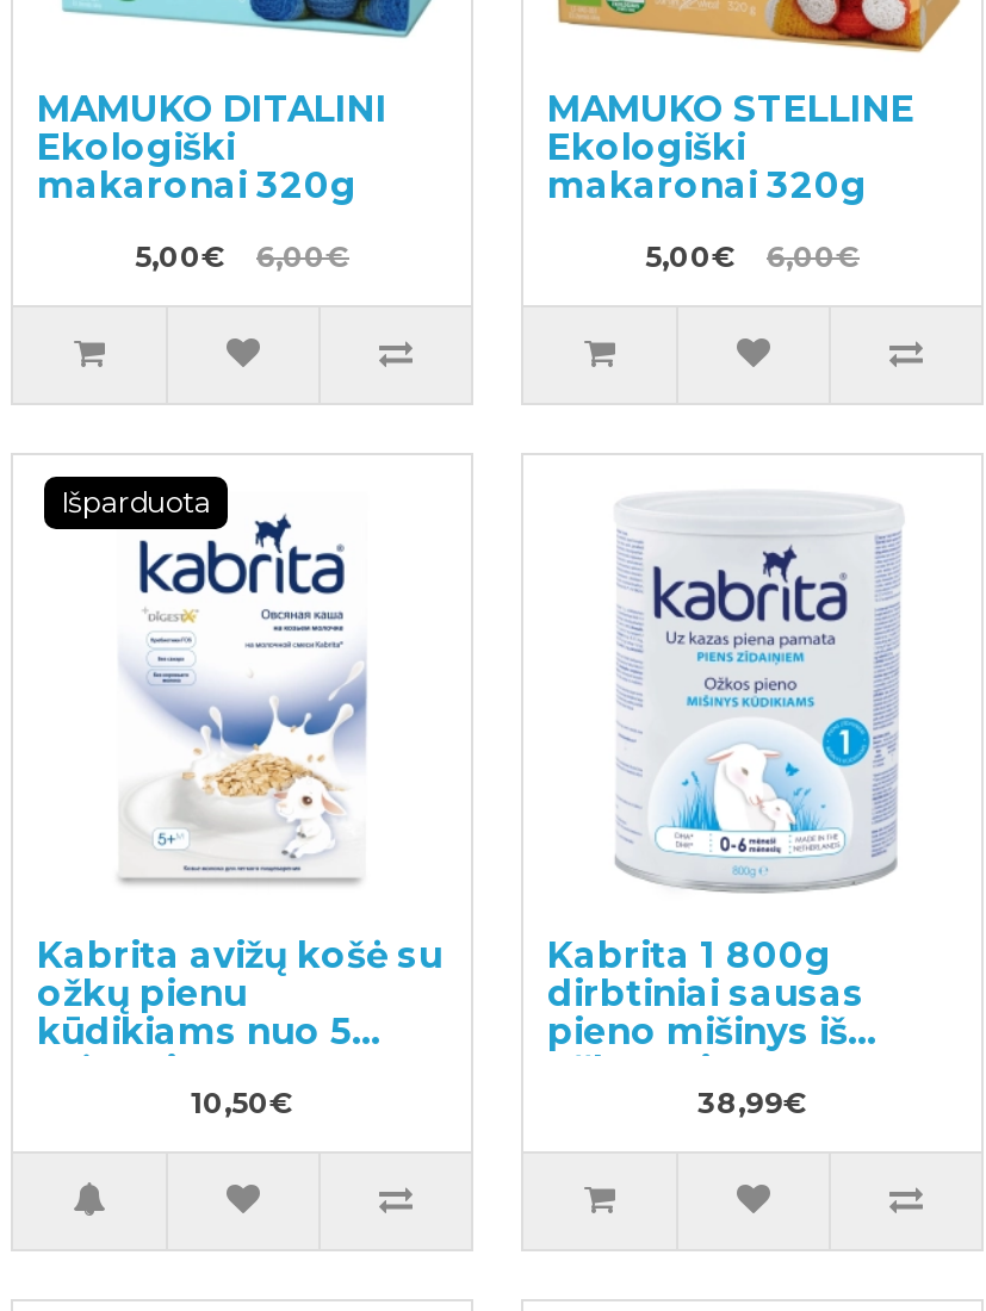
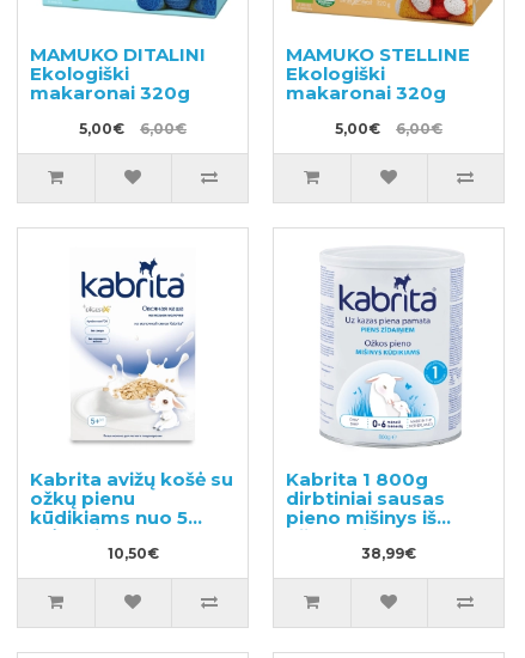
- Išparduota
